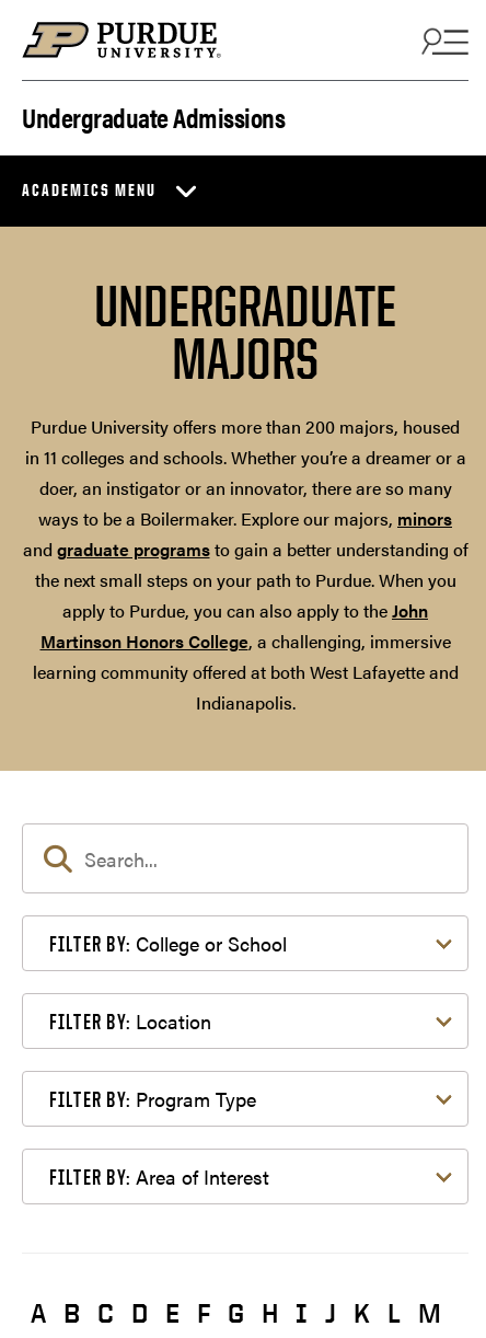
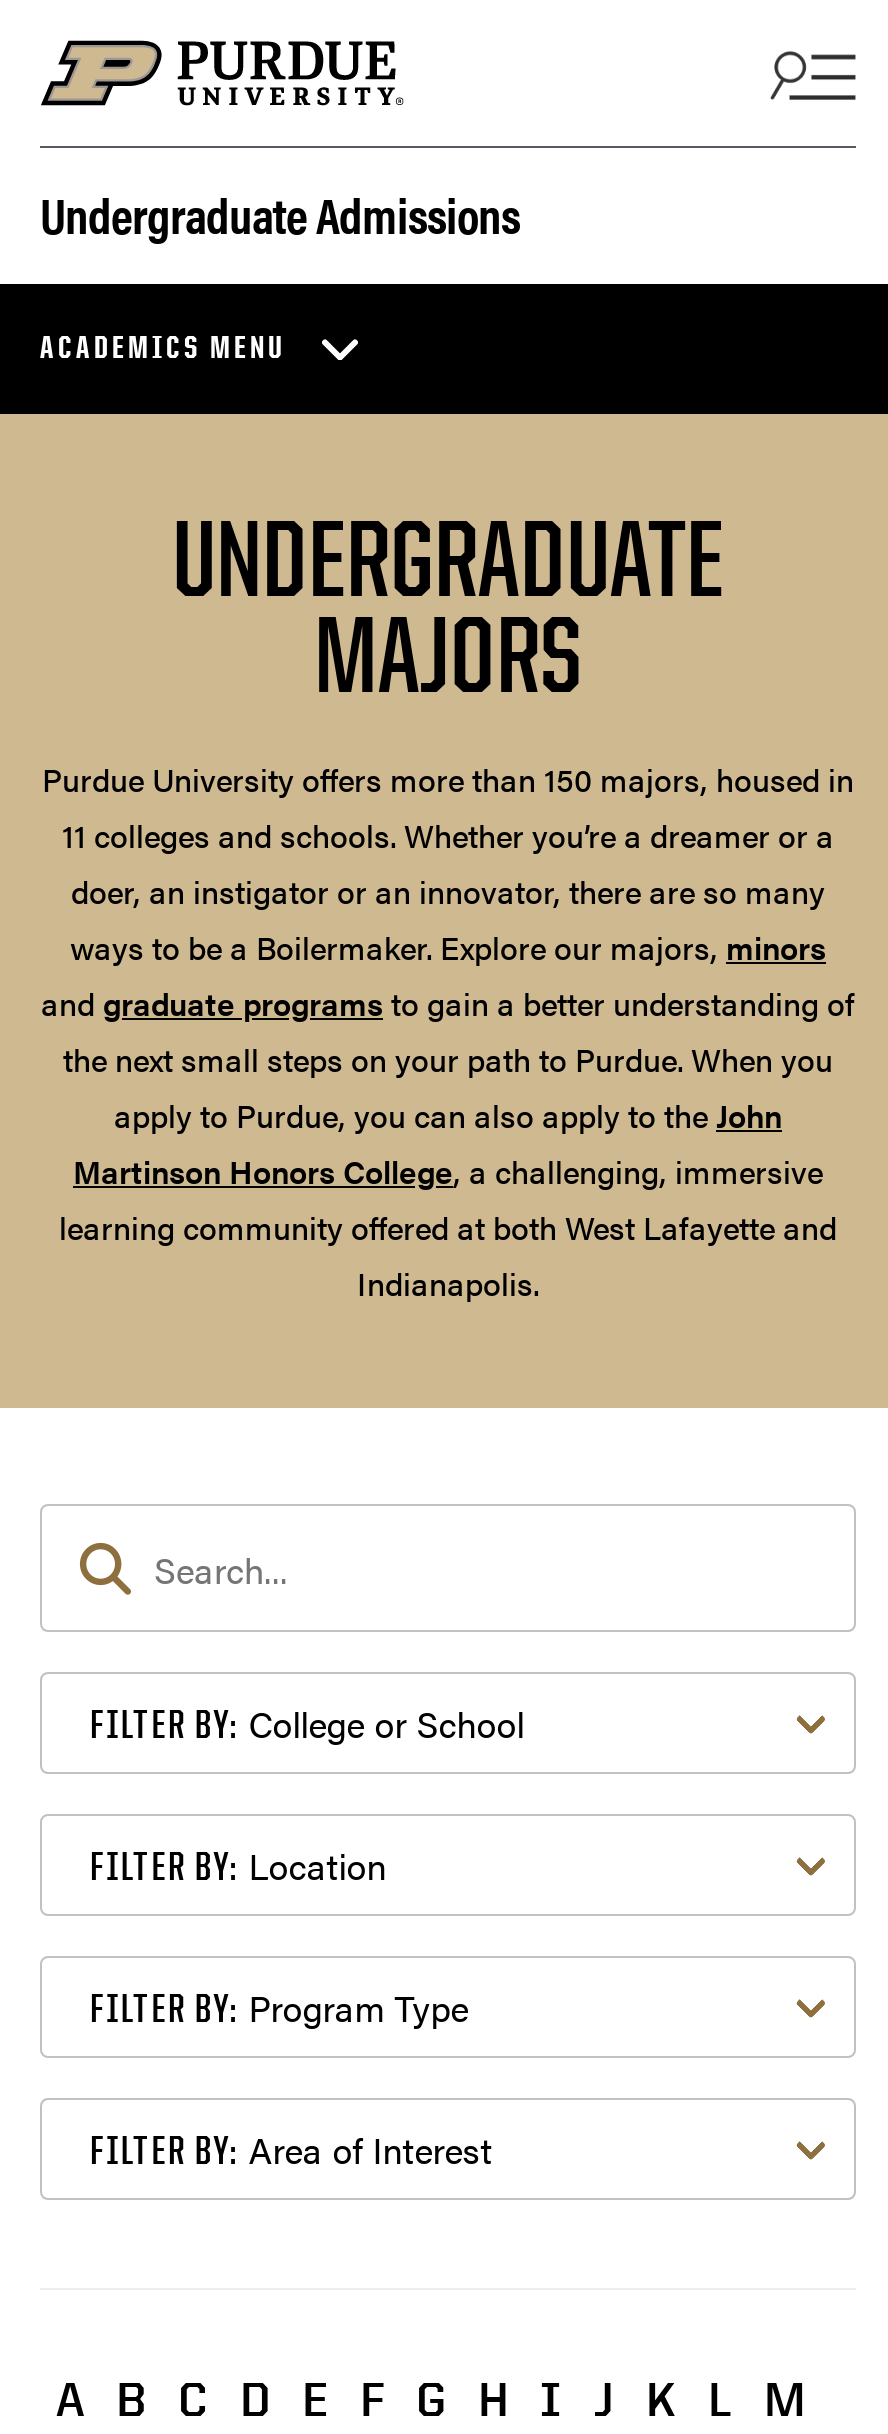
- Purdue University offers more than 200 majors, housed
- in 11 colleges and schools. Whether you’re a dreamer or a
+ Purdue University offers more than 150 majors, housed in
+ 11 colleges and schools. Whether you’re a dreamer or a
